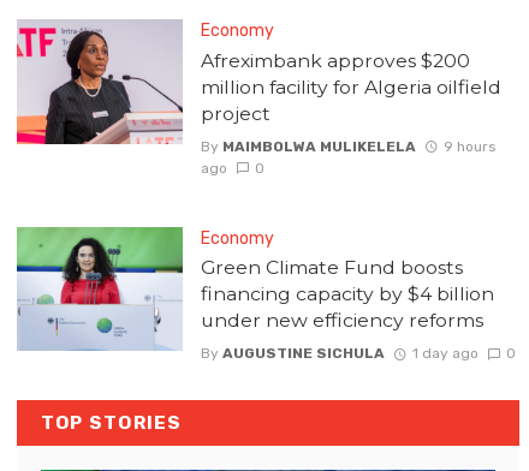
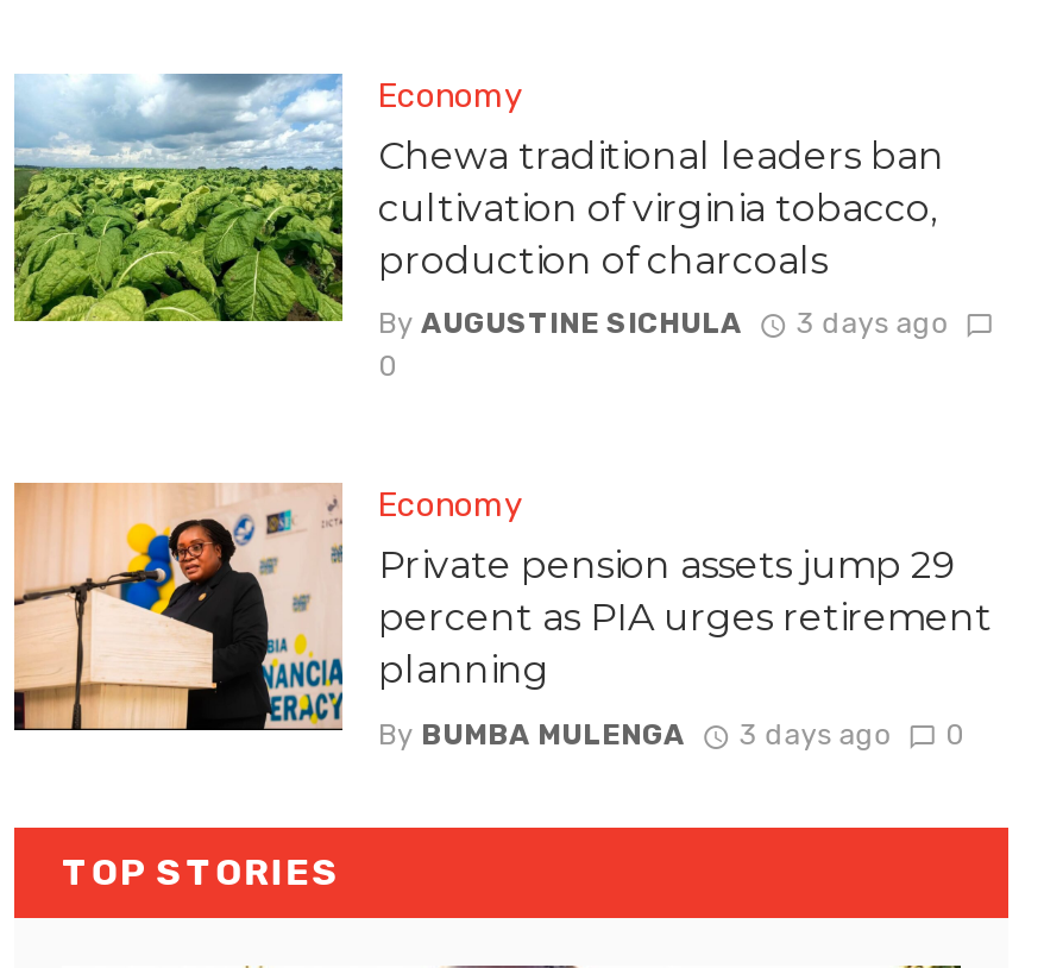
- [image]
- Afreximbank approves $200
- million facility for Algeria oilfield
- project
+ [image]
+ Chewa traditional leaders ban
+ cultivation of virginia tobacco,
+ production of charcoals

- By MAIMBOLWA MULIKELELA
- 9 hours
- ago
+ 3 days ago

- [image]
- Green Climate Fund boosts
- financing capacity by $4 billion
- under new efficiency reforms
+ [image]
+ Private pension assets jump 29
+ percent as PIA urges retirement
+ planning

moved up: By AUGUSTINE SICHULA

- 1 day ago
+ By BUMBA MULENGA
+ 3 days ago
